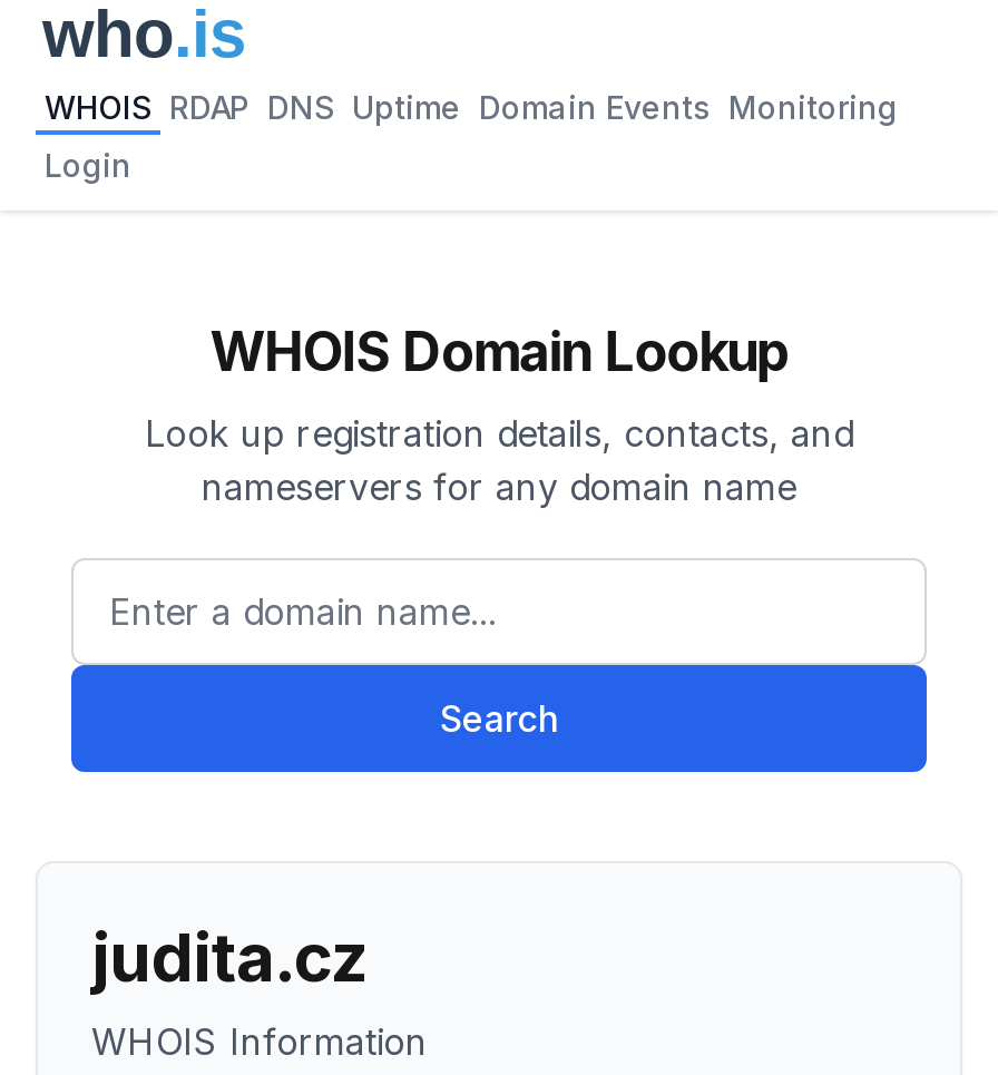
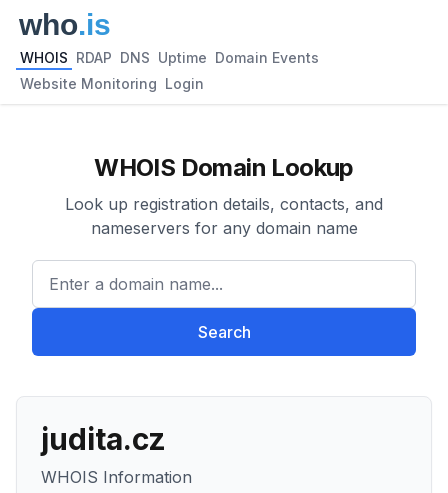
- WHOIS RDAP DNS Uptime Domain Events Monitoring
+ WHOIS RDAP DNS Uptime Domain Events

- Login
+ Website Monitoring Login
